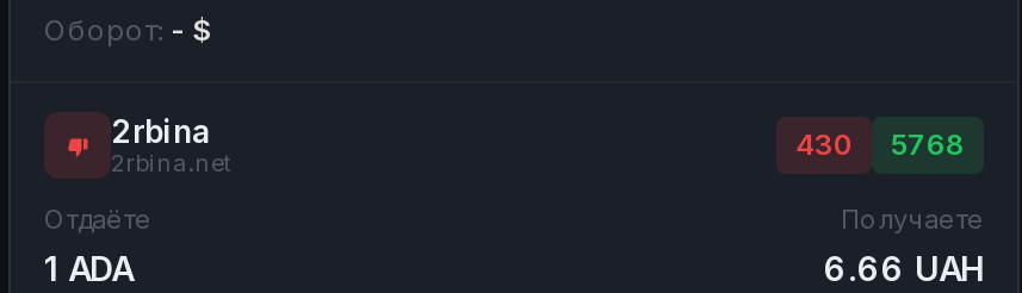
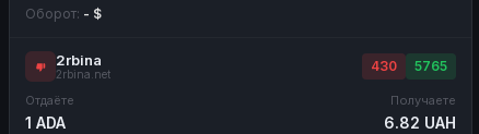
- 430 5768
+ 430 5765

- 6.66 UAH
+ 6.82 UAH
